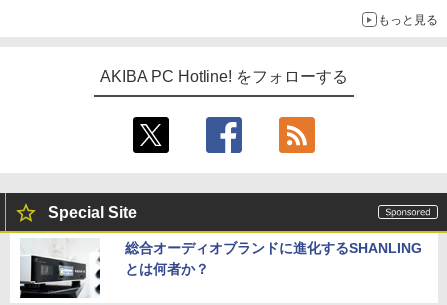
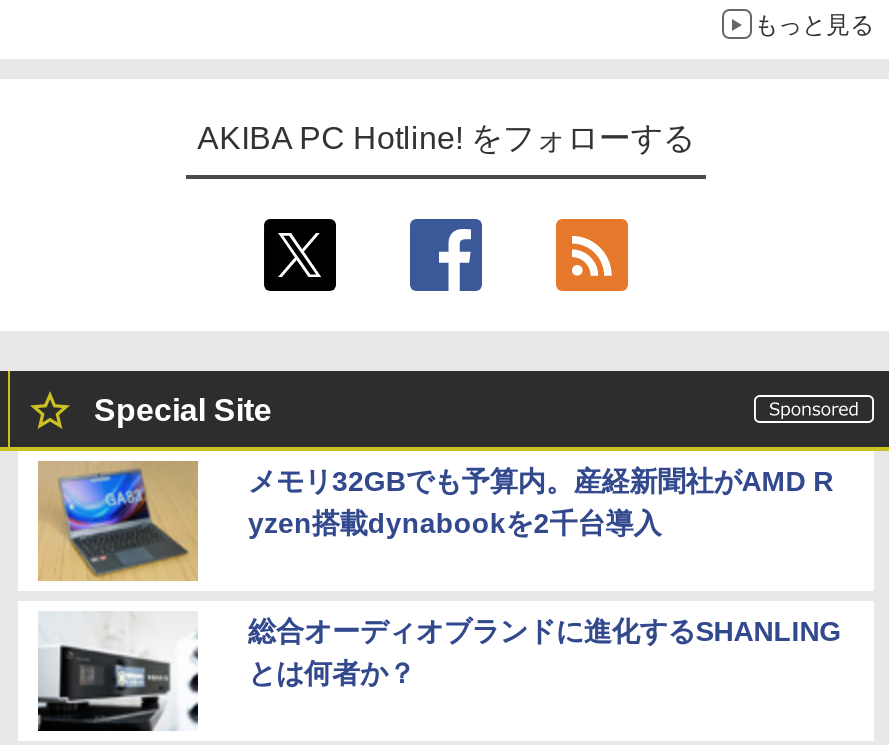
+ [image]
+ メモリ32GBでも予算内。産経新聞社がAMD R
+ yzen搭載dynabookを2千台導入
